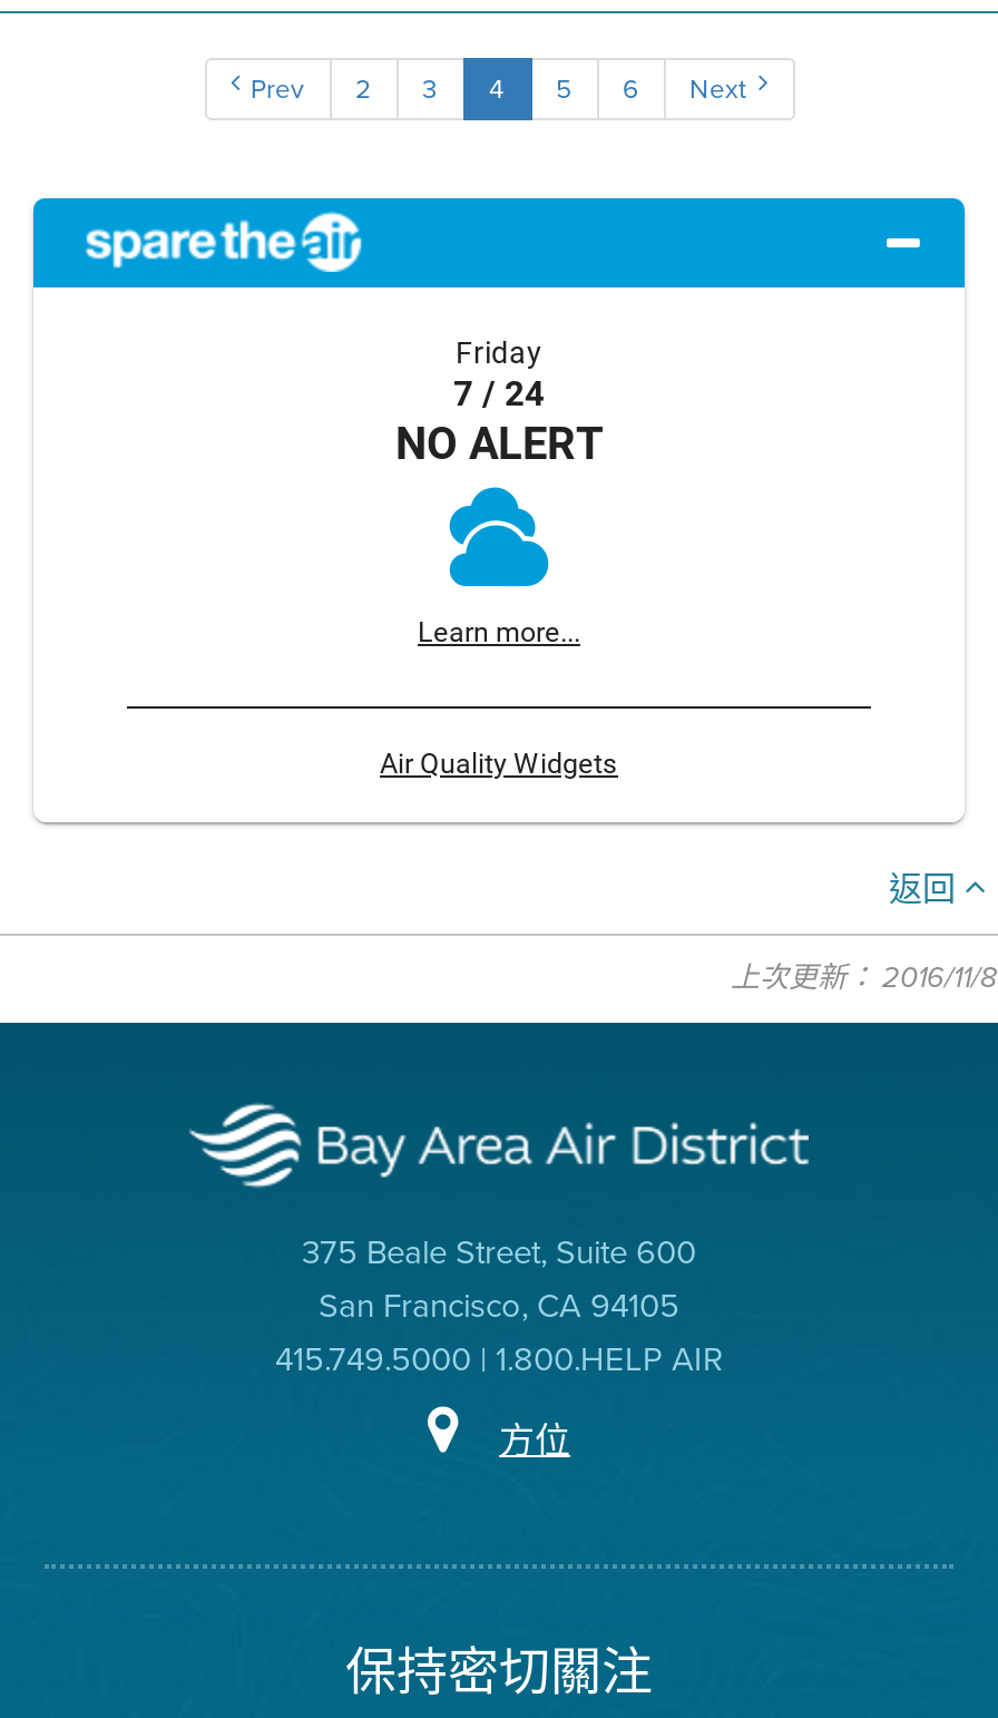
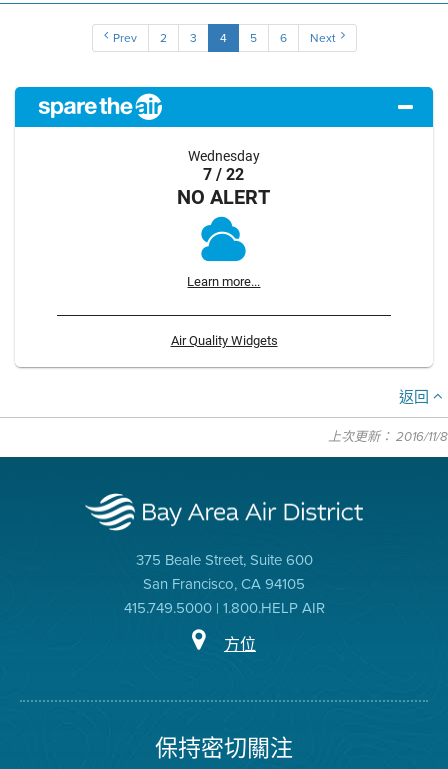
- Friday
- 7 / 24
+ Wednesday
+ 7 / 22
